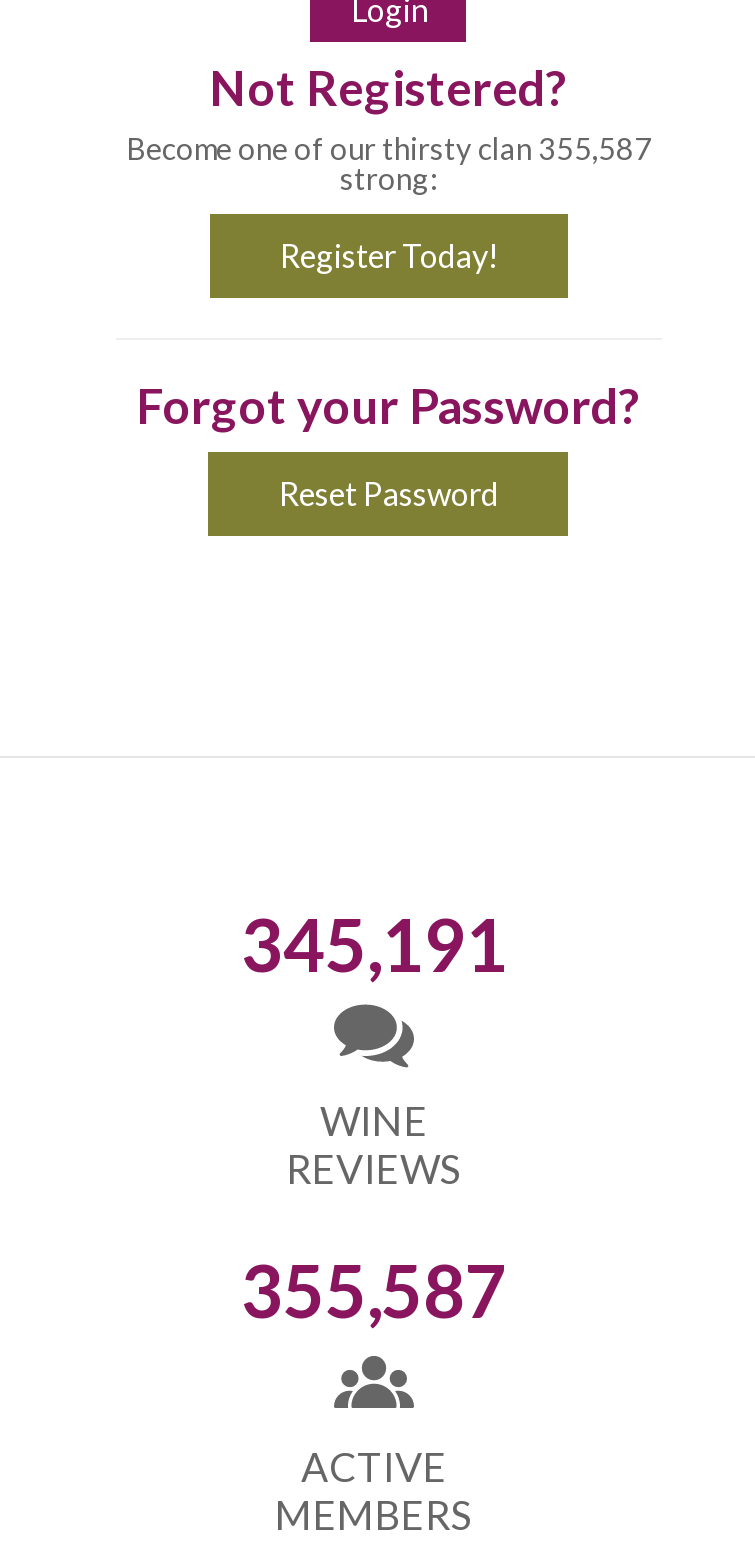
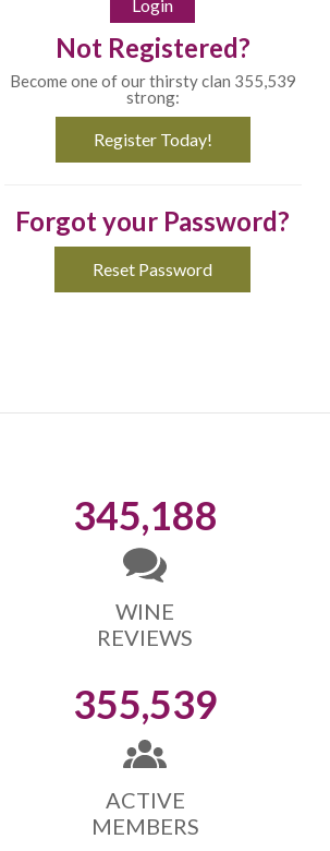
- Become one of our thirsty clan 355,587
+ Become one of our thirsty clan 355,539

- 345,191
+ 345,188

- 355,587
+ 355,539
